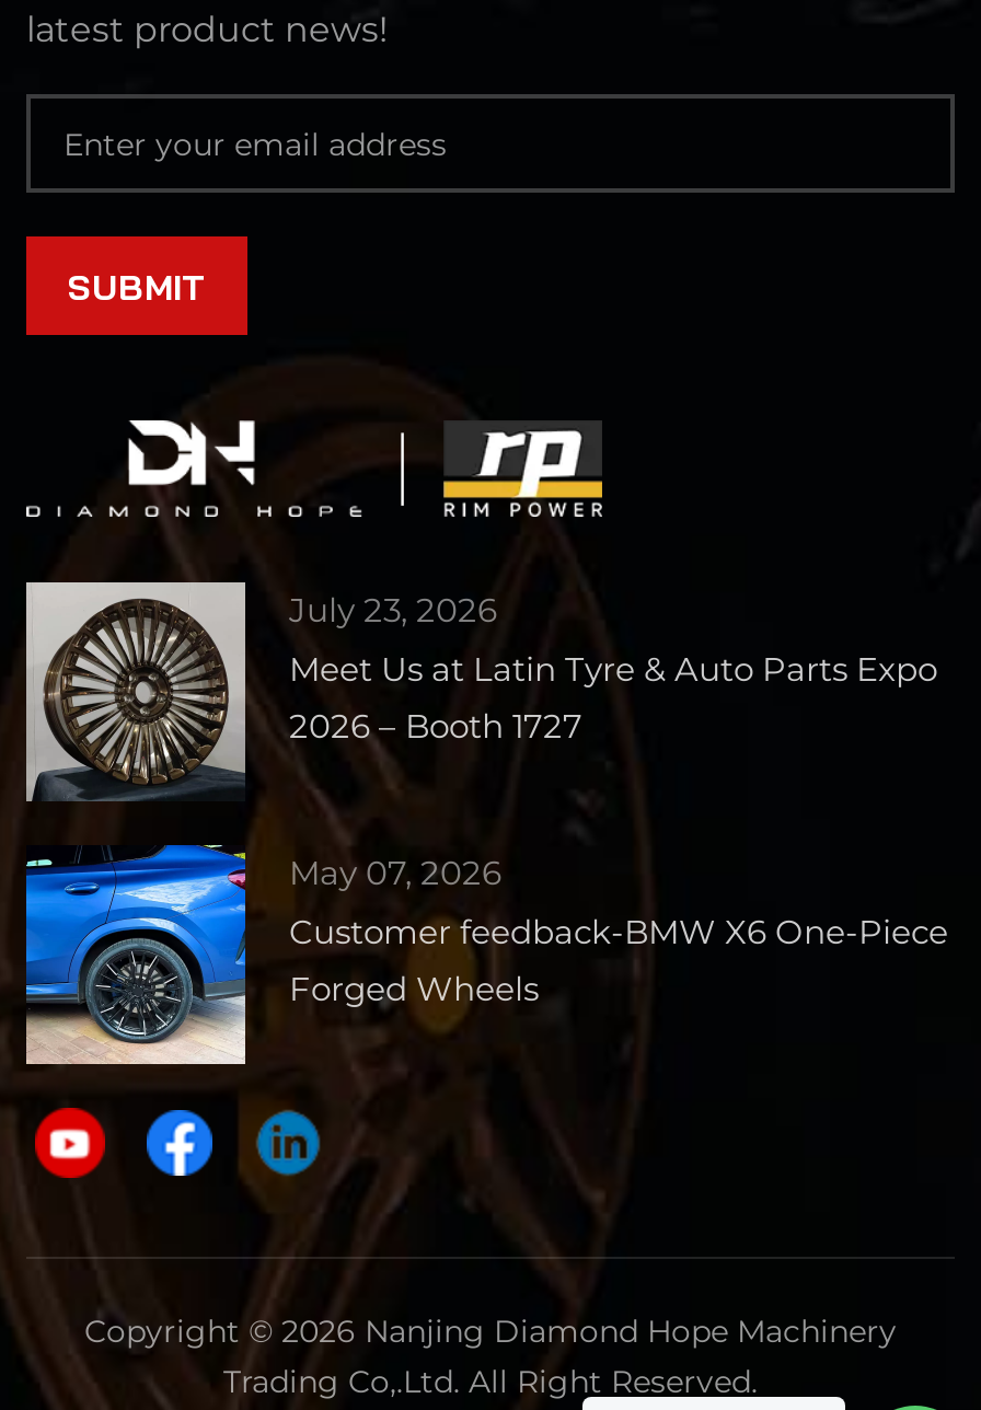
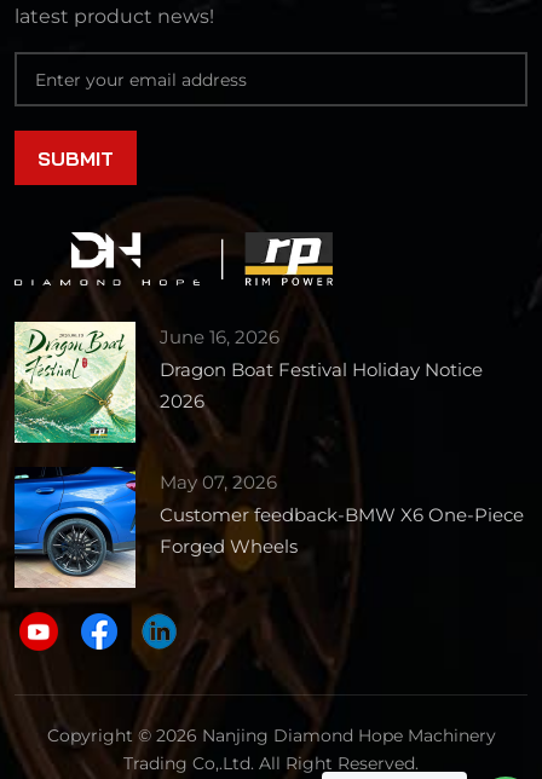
- [image]
- July 23, 2026
- Meet Us at Latin Tyre & Auto Parts Expo
- 2026 – Booth 1727
+ [image]
+ June 16, 2026
+ Dragon Boat Festival Holiday Notice
+ 2026
